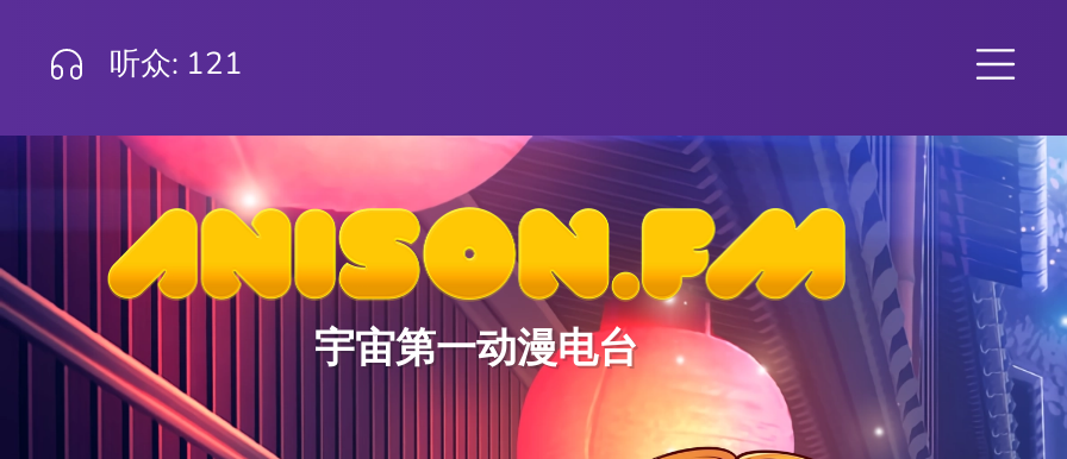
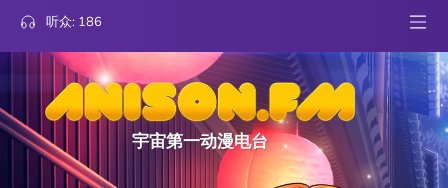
- 听众: 121
+ 听众: 186
